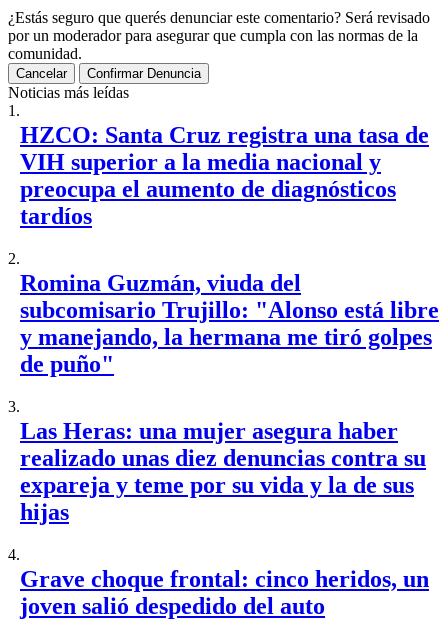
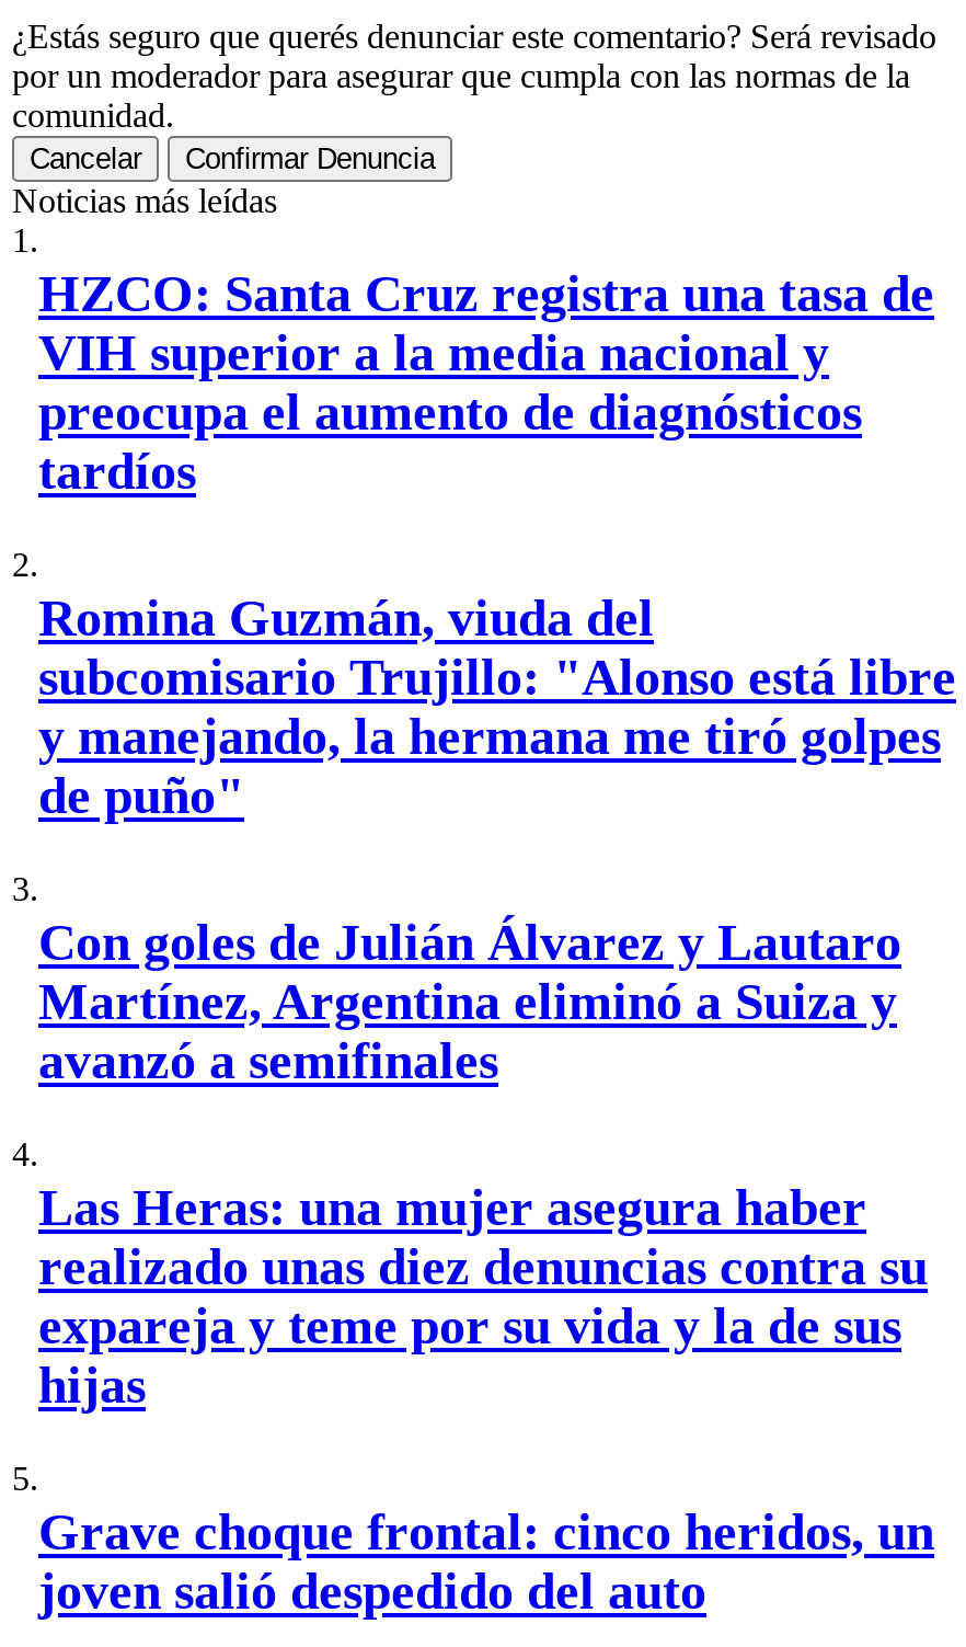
+ Con goles de Julián Álvarez y Lautaro
+ Martínez, Argentina eliminó a Suiza y
+ avanzó a semifinales
+ 4.

- 4.
+ 5.
